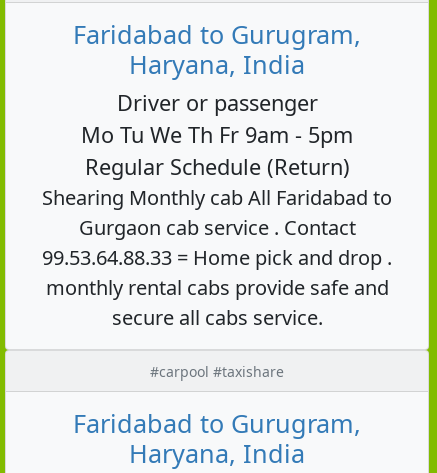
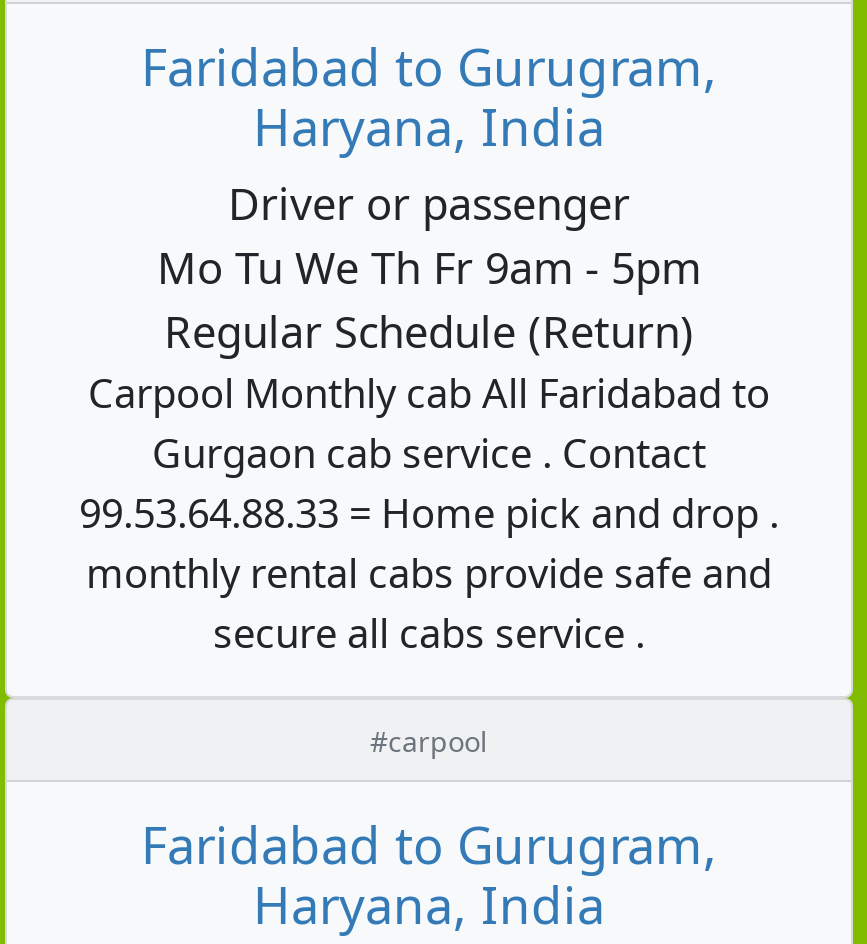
- Shearing Monthly cab All Faridabad to
+ Carpool Monthly cab All Faridabad to

- secure all cabs service.
+ secure all cabs service .

- #carpool #taxishare
+ #carpool
